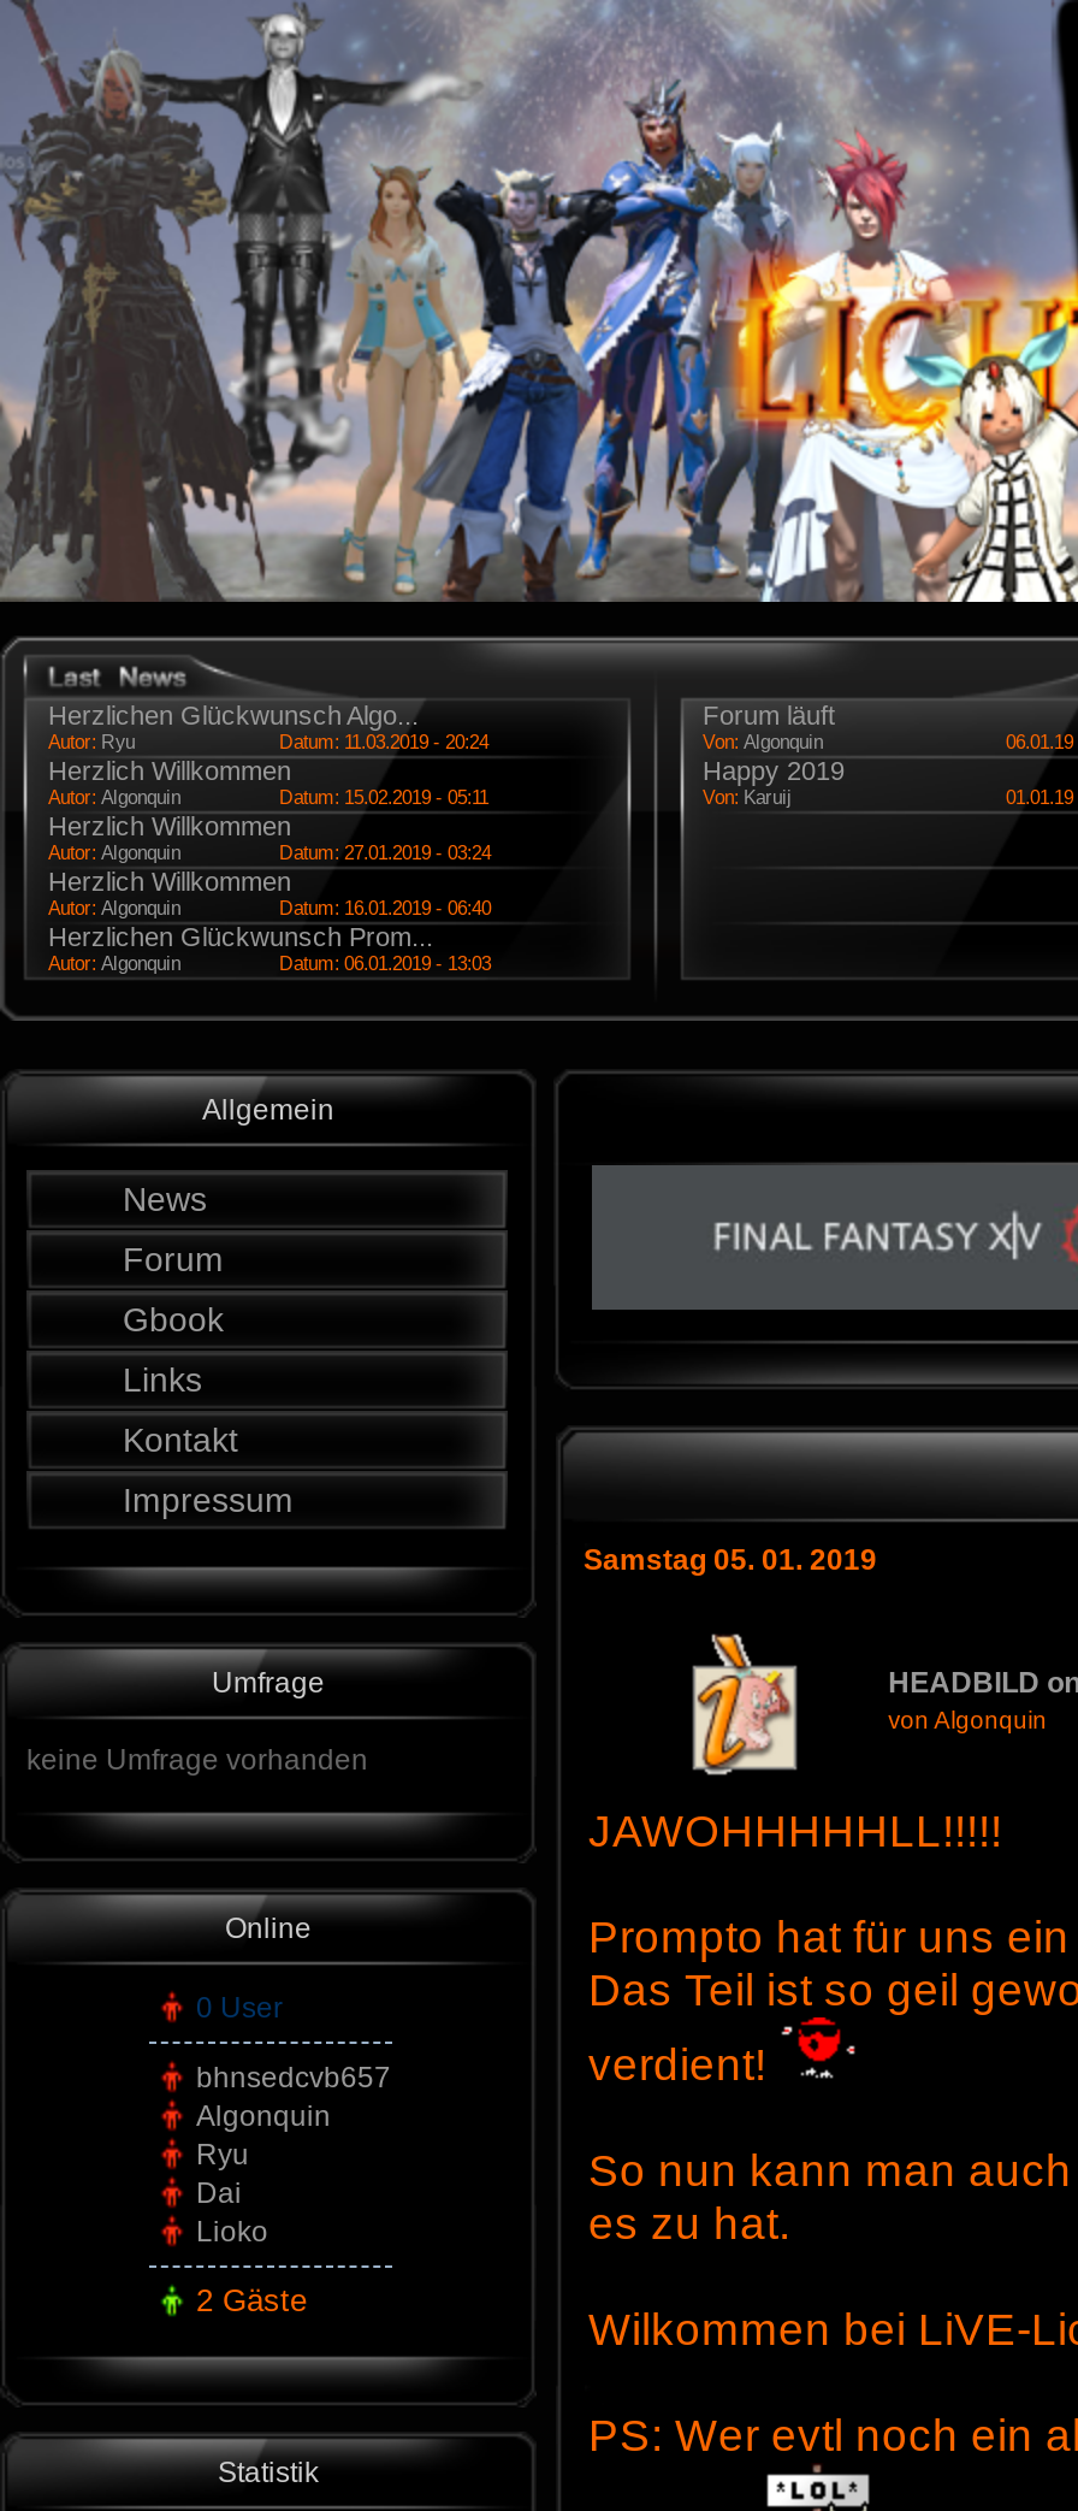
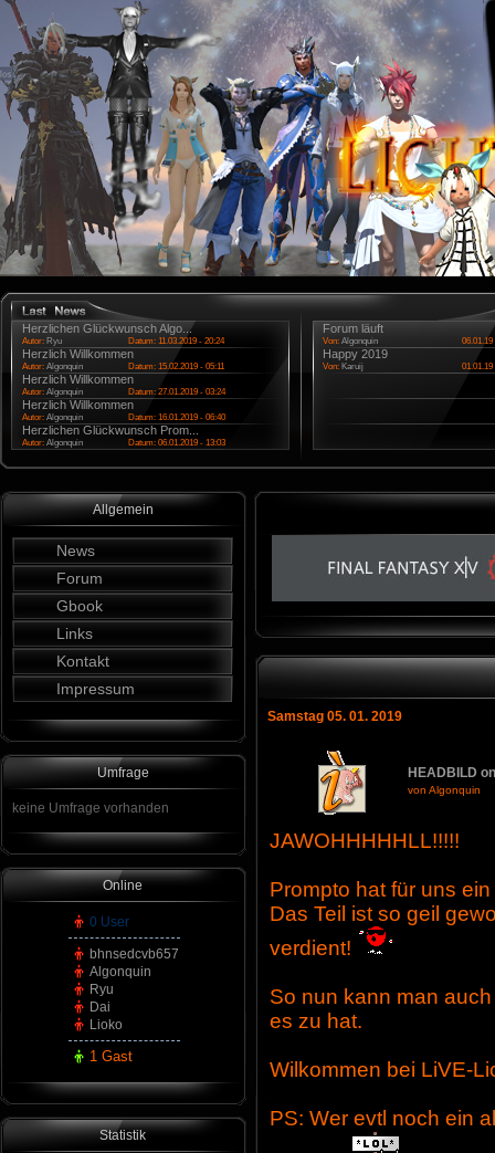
- 2 Gäste
+ 1 Gast
